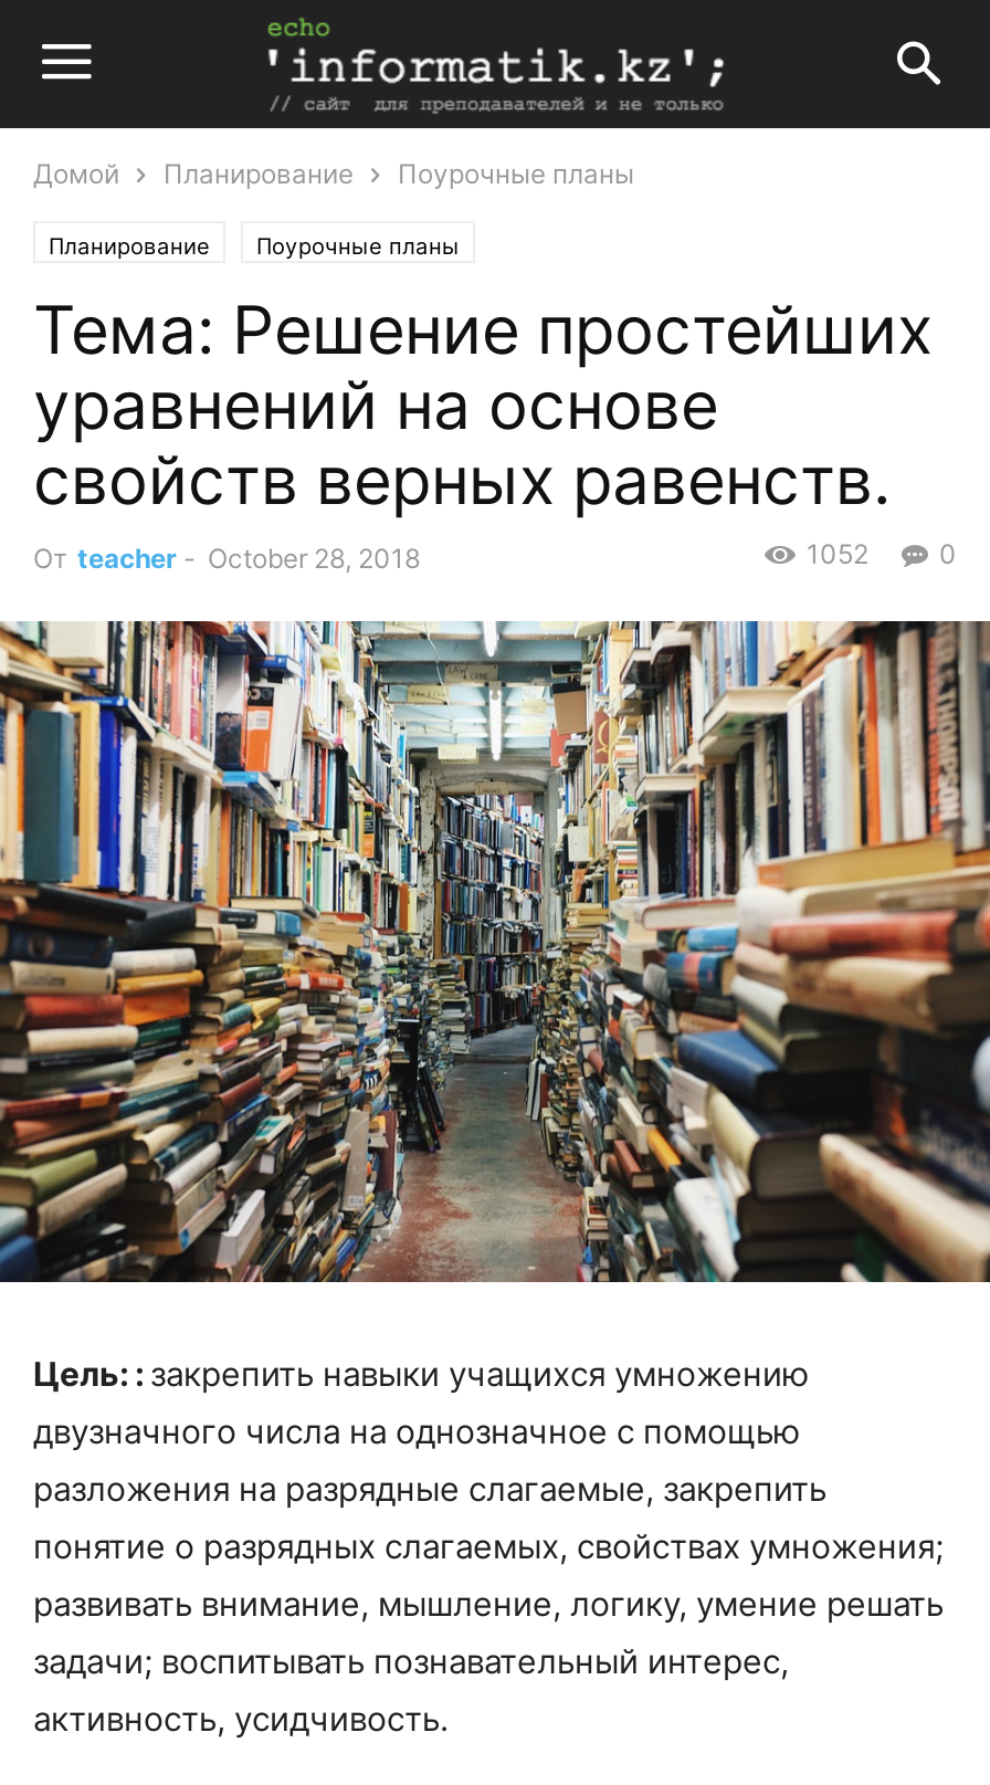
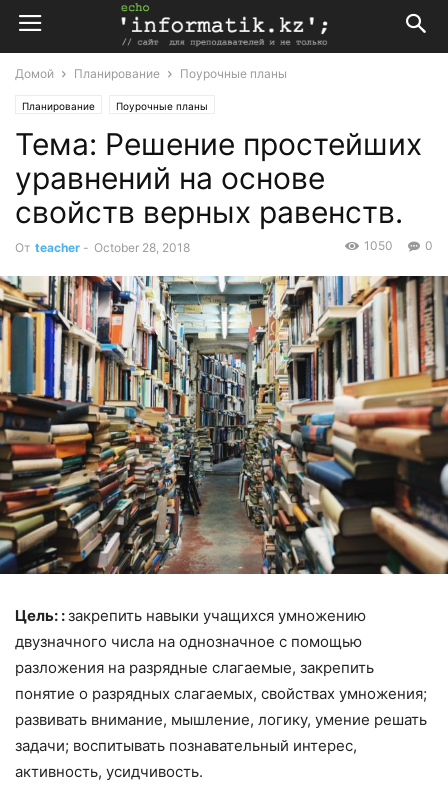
- 1052
+ 1050
